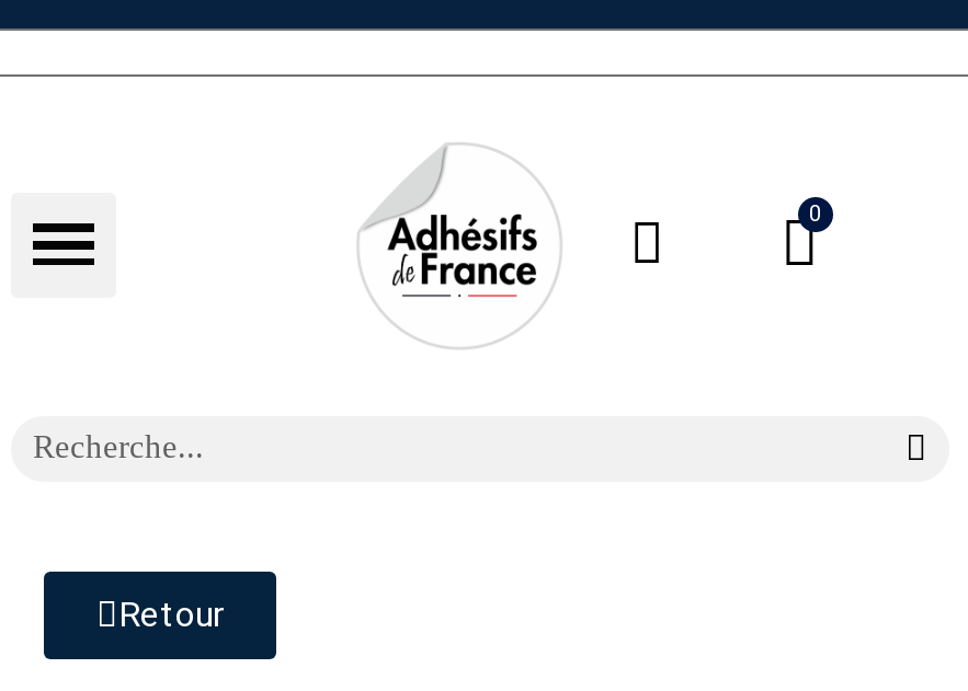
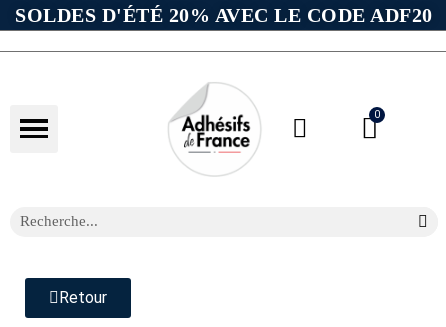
+ SOLDES D'ÉTÉ 20% AVEC LE CODE ADF20
